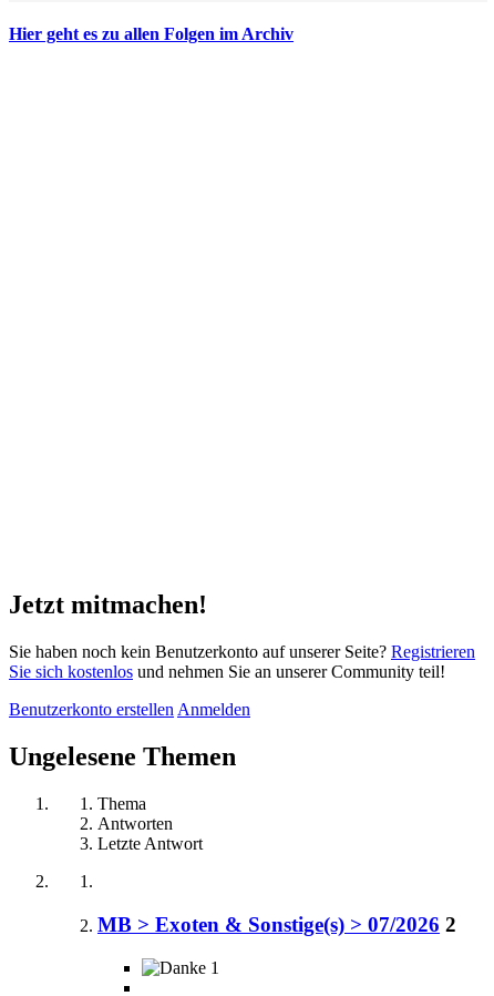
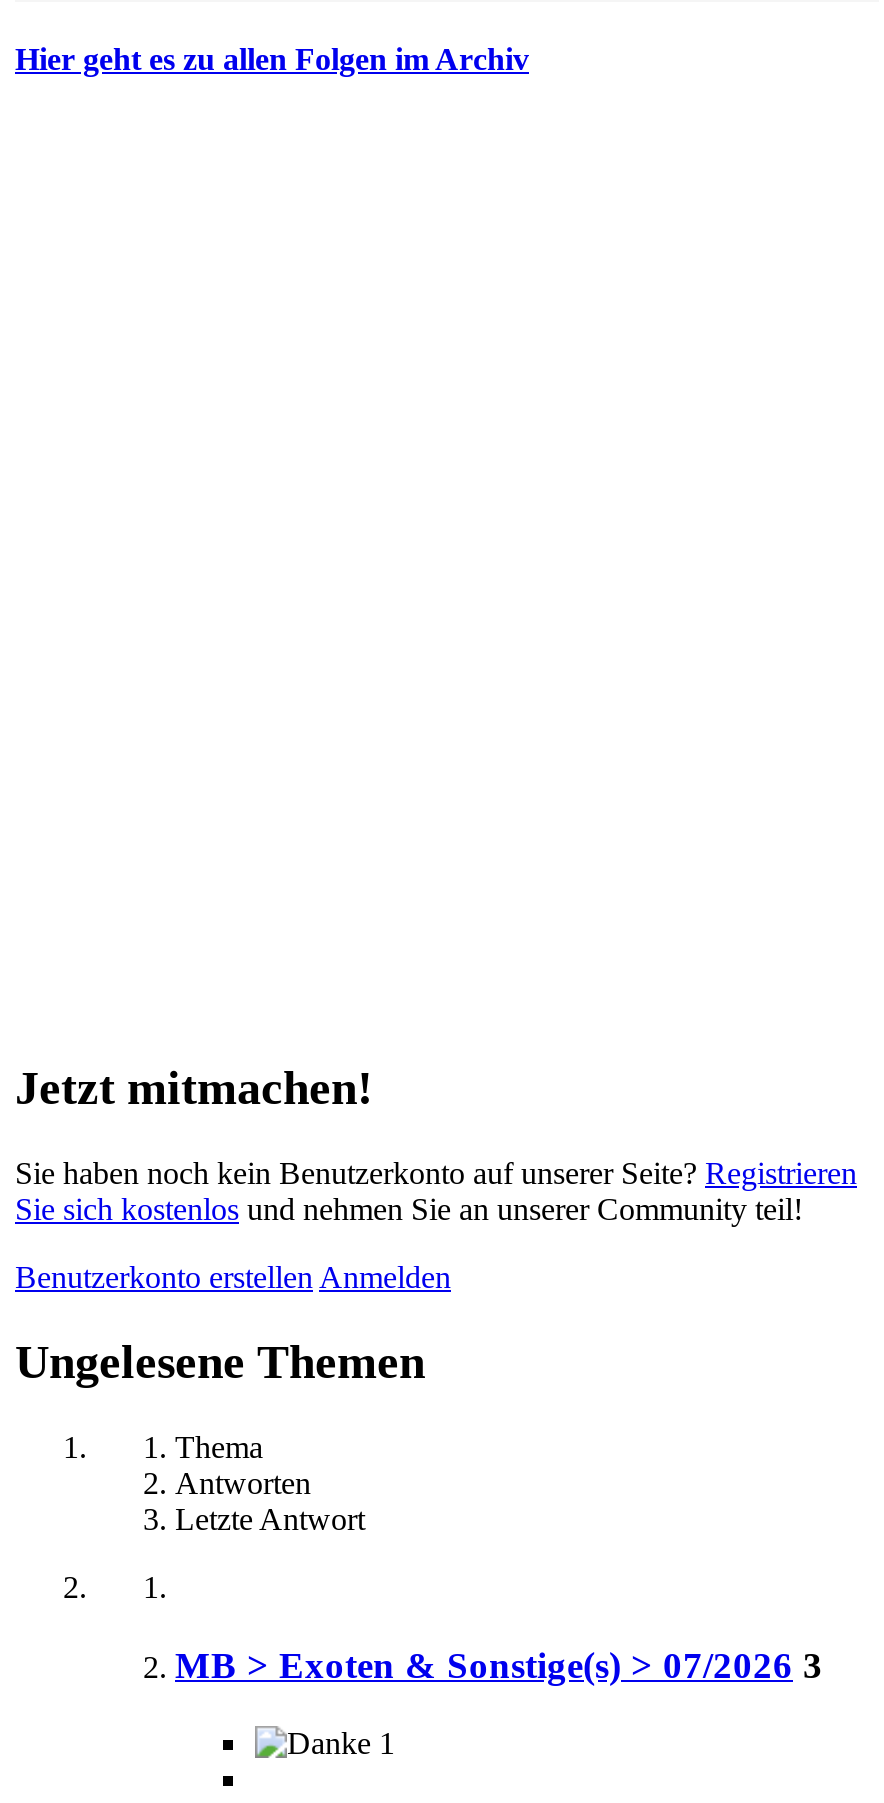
- MB > Exoten & Sonstige(s) > 07/2026 2
+ MB > Exoten & Sonstige(s) > 07/2026 3
